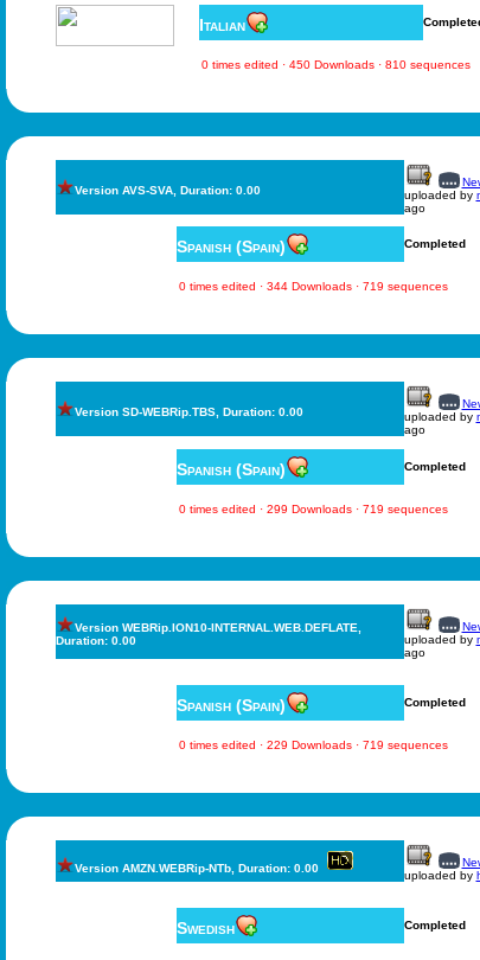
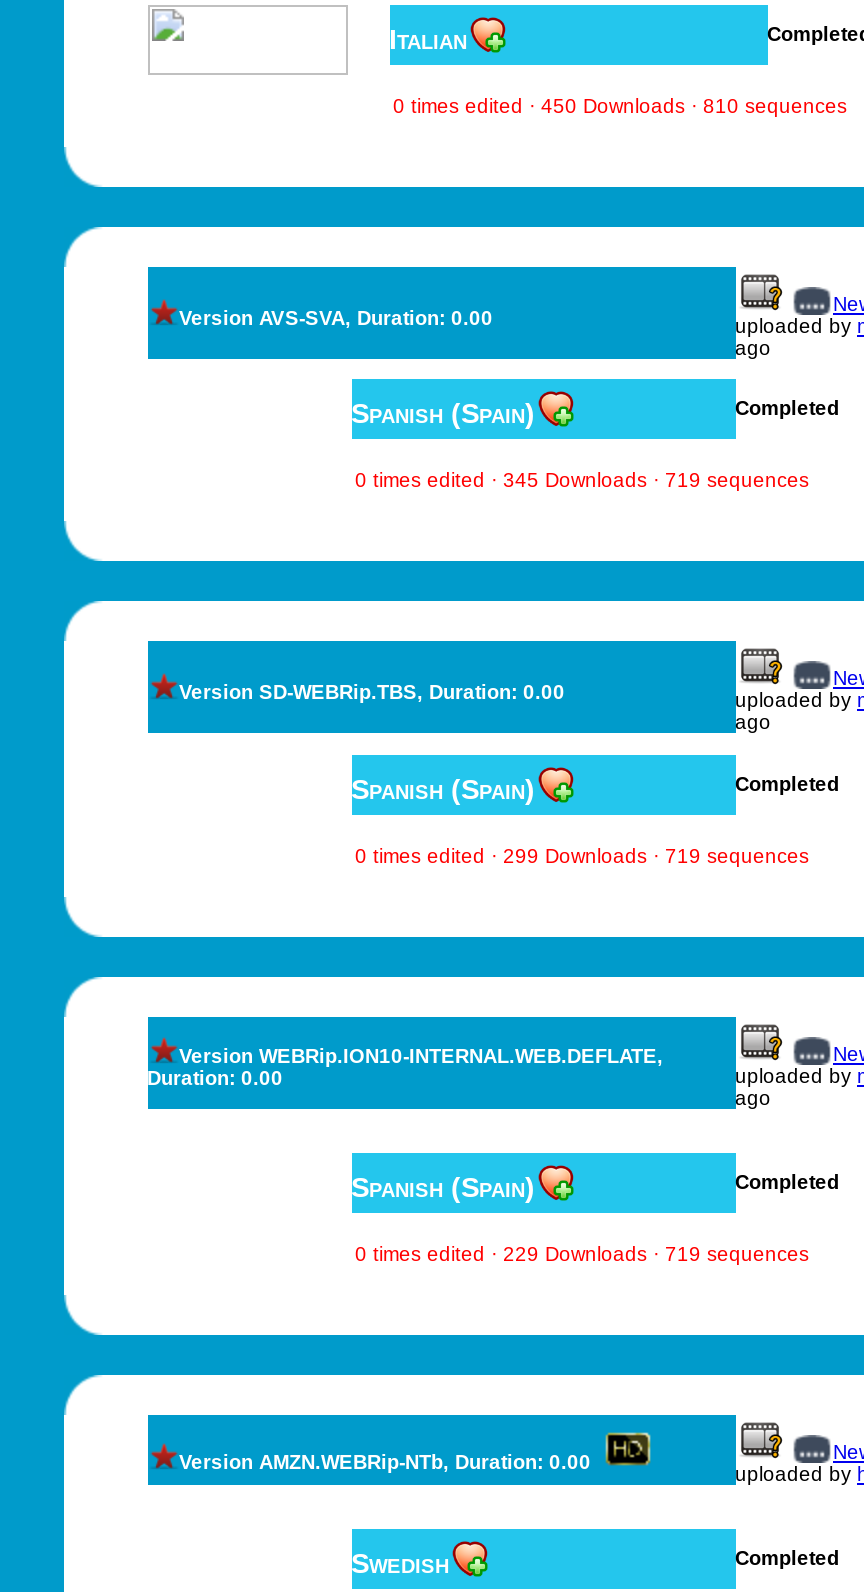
- 0 times edited · 344 Downloads · 719 sequences
+ 0 times edited · 345 Downloads · 719 sequences
